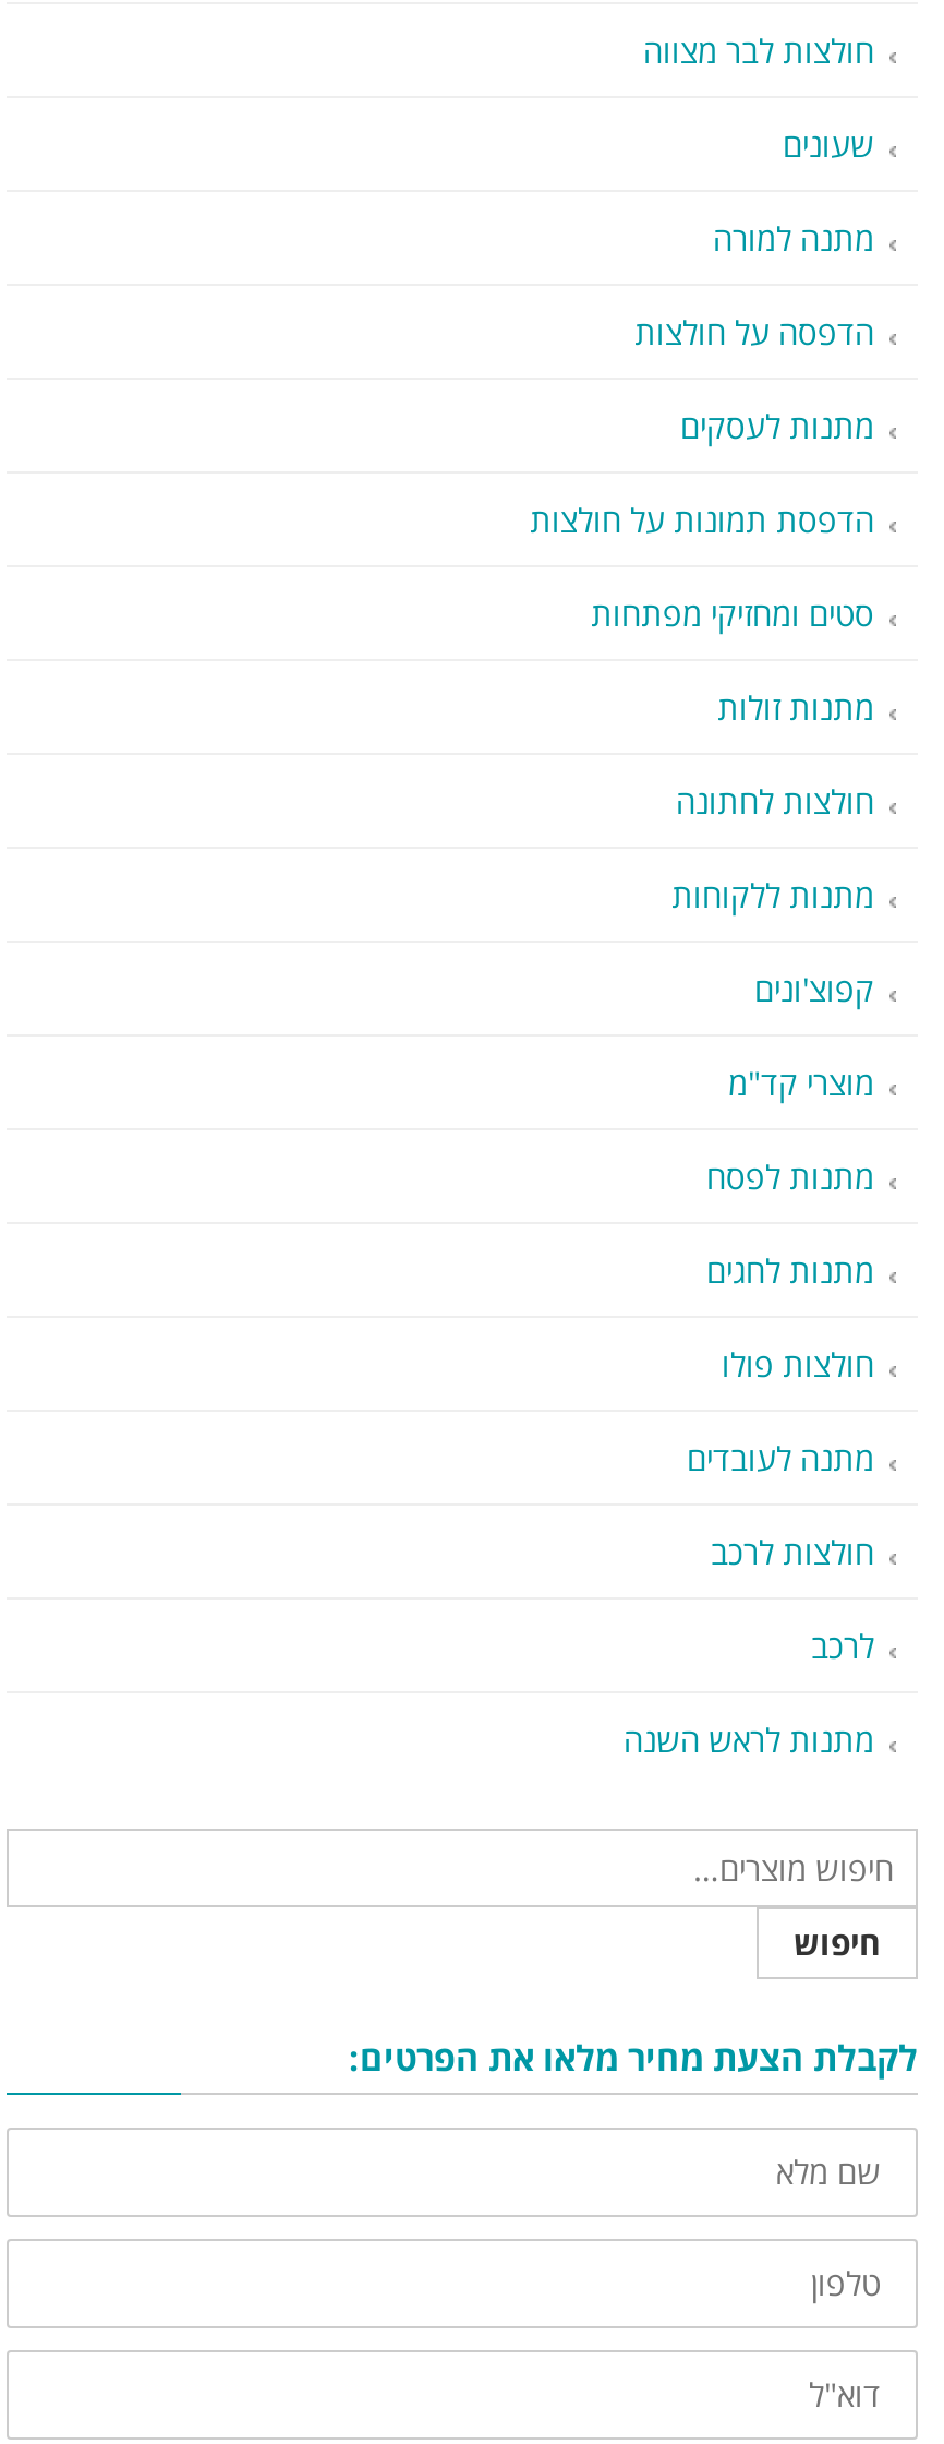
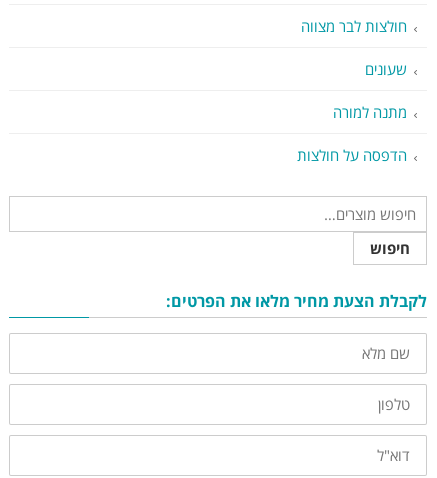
- מתנות לעסקים
- הדפסת תמונות על חולצות
- סטים ומחזיקי מפתחות
- מתנות זולות
- חולצות לחתונה
- מתנות ללקוחות
- קפוצ'ונים
- מוצרי קד"מ
- מתנות לפסח
- מתנות לחגים
- חולצות פולו
- מתנה לעובדים
- חולצות לרכב
- לרכב
- מתנות לראש השנה
